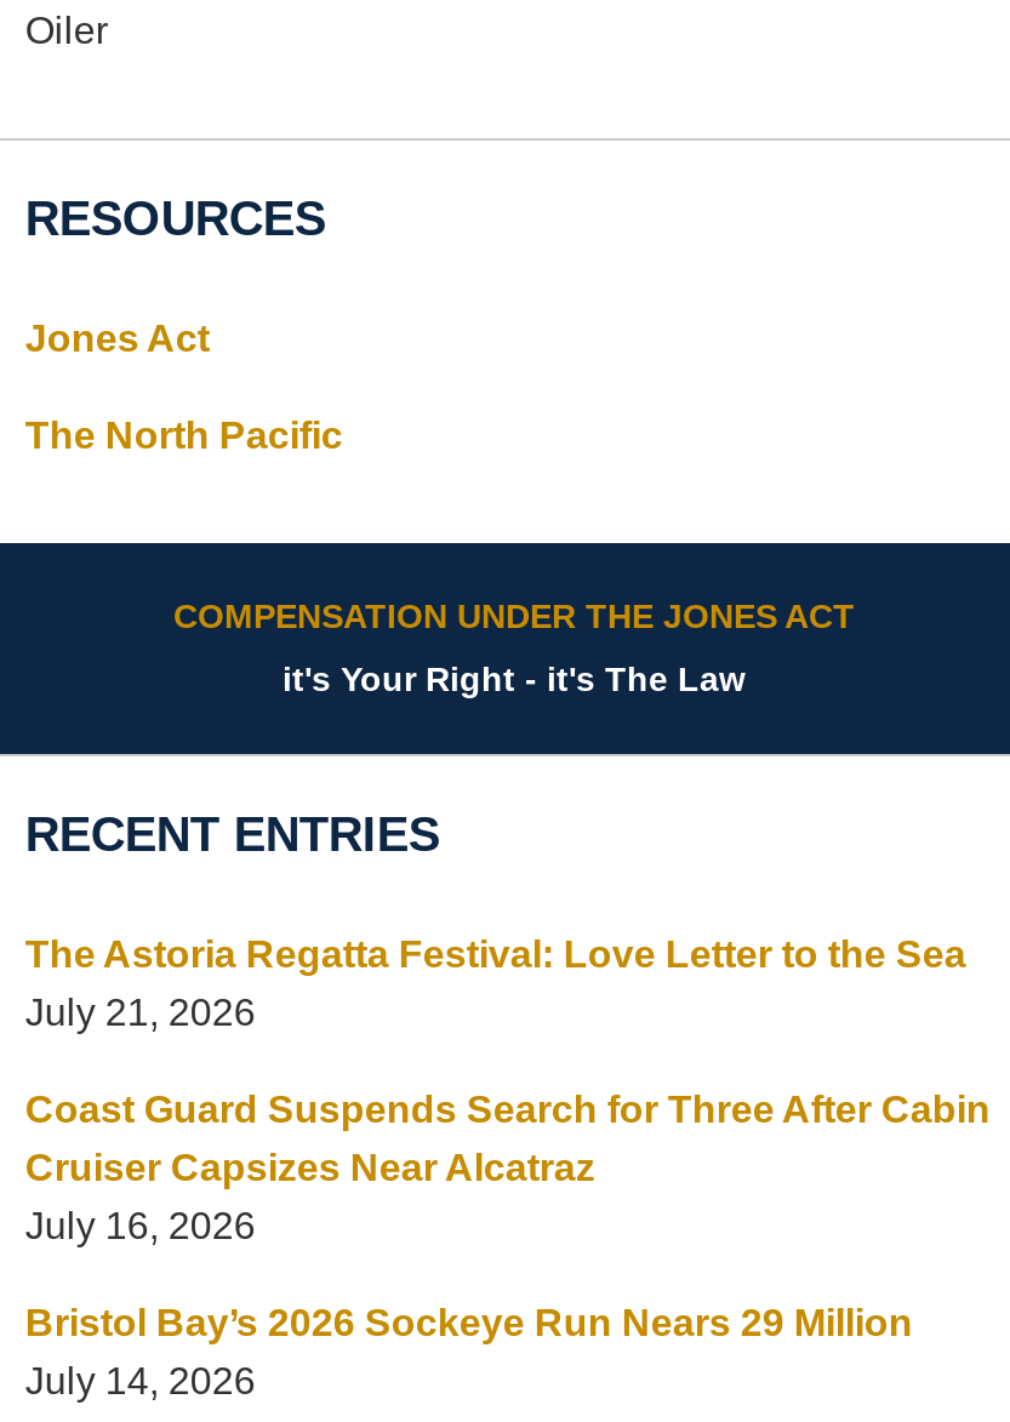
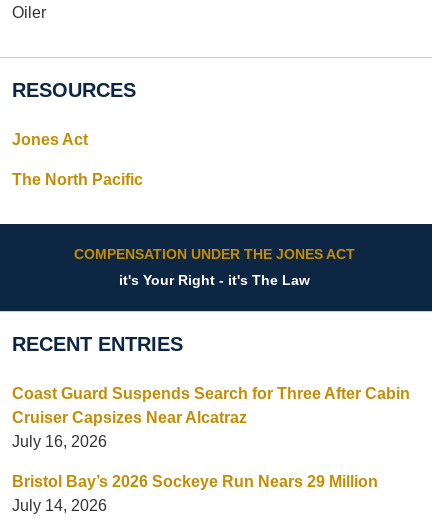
- The Astoria Regatta Festival: Love Letter to the Sea
- July 21, 2026
